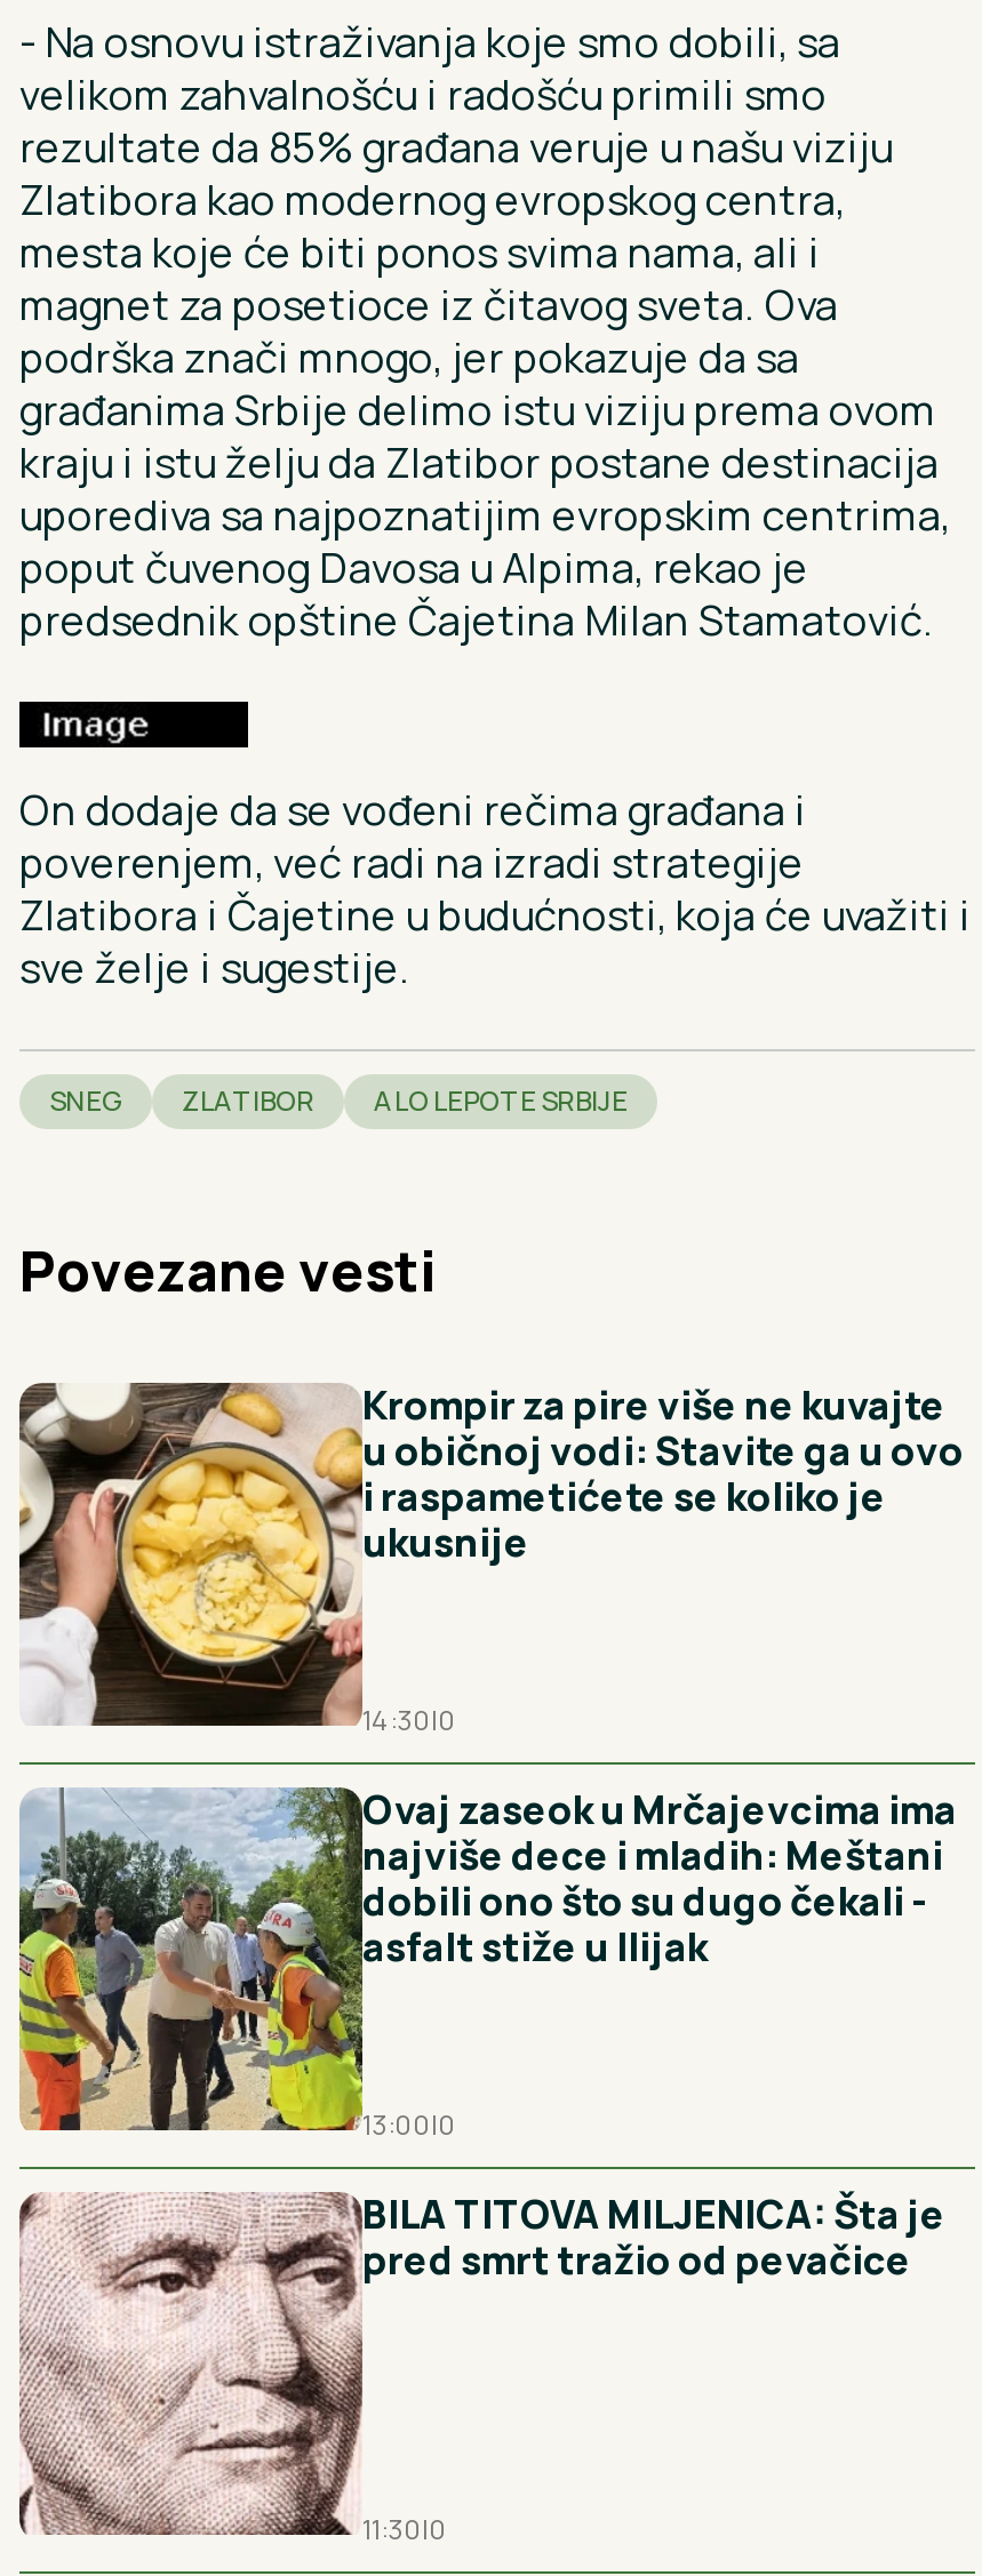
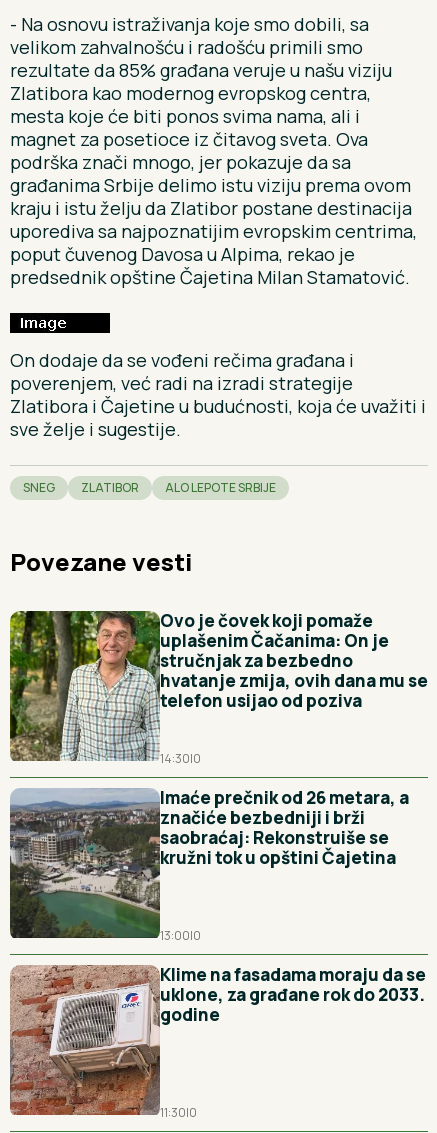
- [image]
- Krompir za pire više ne kuvajte
- u običnoj vodi: Stavite ga u ovo
- i raspametićete se koliko je
- ukusnije
+ [image]
+ Ovo je čovek koji pomaže
+ uplašenim Čačanima: On je
+ stručnjak za bezbedno
+ hvatanje zmija, ovih dana mu se
+ telefon usijao od poziva

- [image]
- Ovaj zaseok u Mrčajevcima ima
- najviše dece i mladih: Meštani
- dobili ono što su dugo čekali -
- asfalt stiže u Ilijak
+ [image]
+ Imaće prečnik od 26 metara, a
+ značiće bezbedniji i brži
+ saobraćaj: Rekonstruiše se
+ kružni tok u opštini Čajetina

- [image]
- BILA TITOVA MILJENICA: Šta je
- pred smrt tražio od pevačice
+ [image]
+ Klime na fasadama moraju da se
+ uklone, za građane rok do 2033.
+ godine
